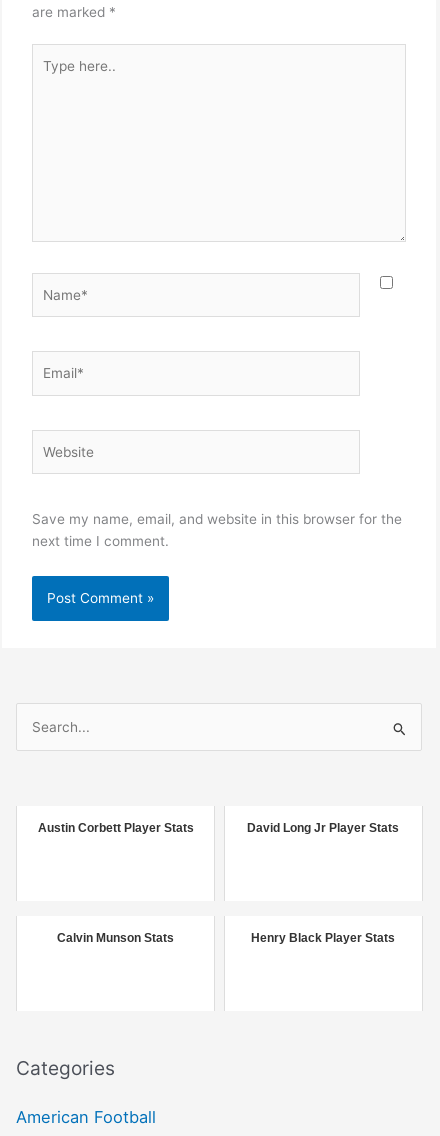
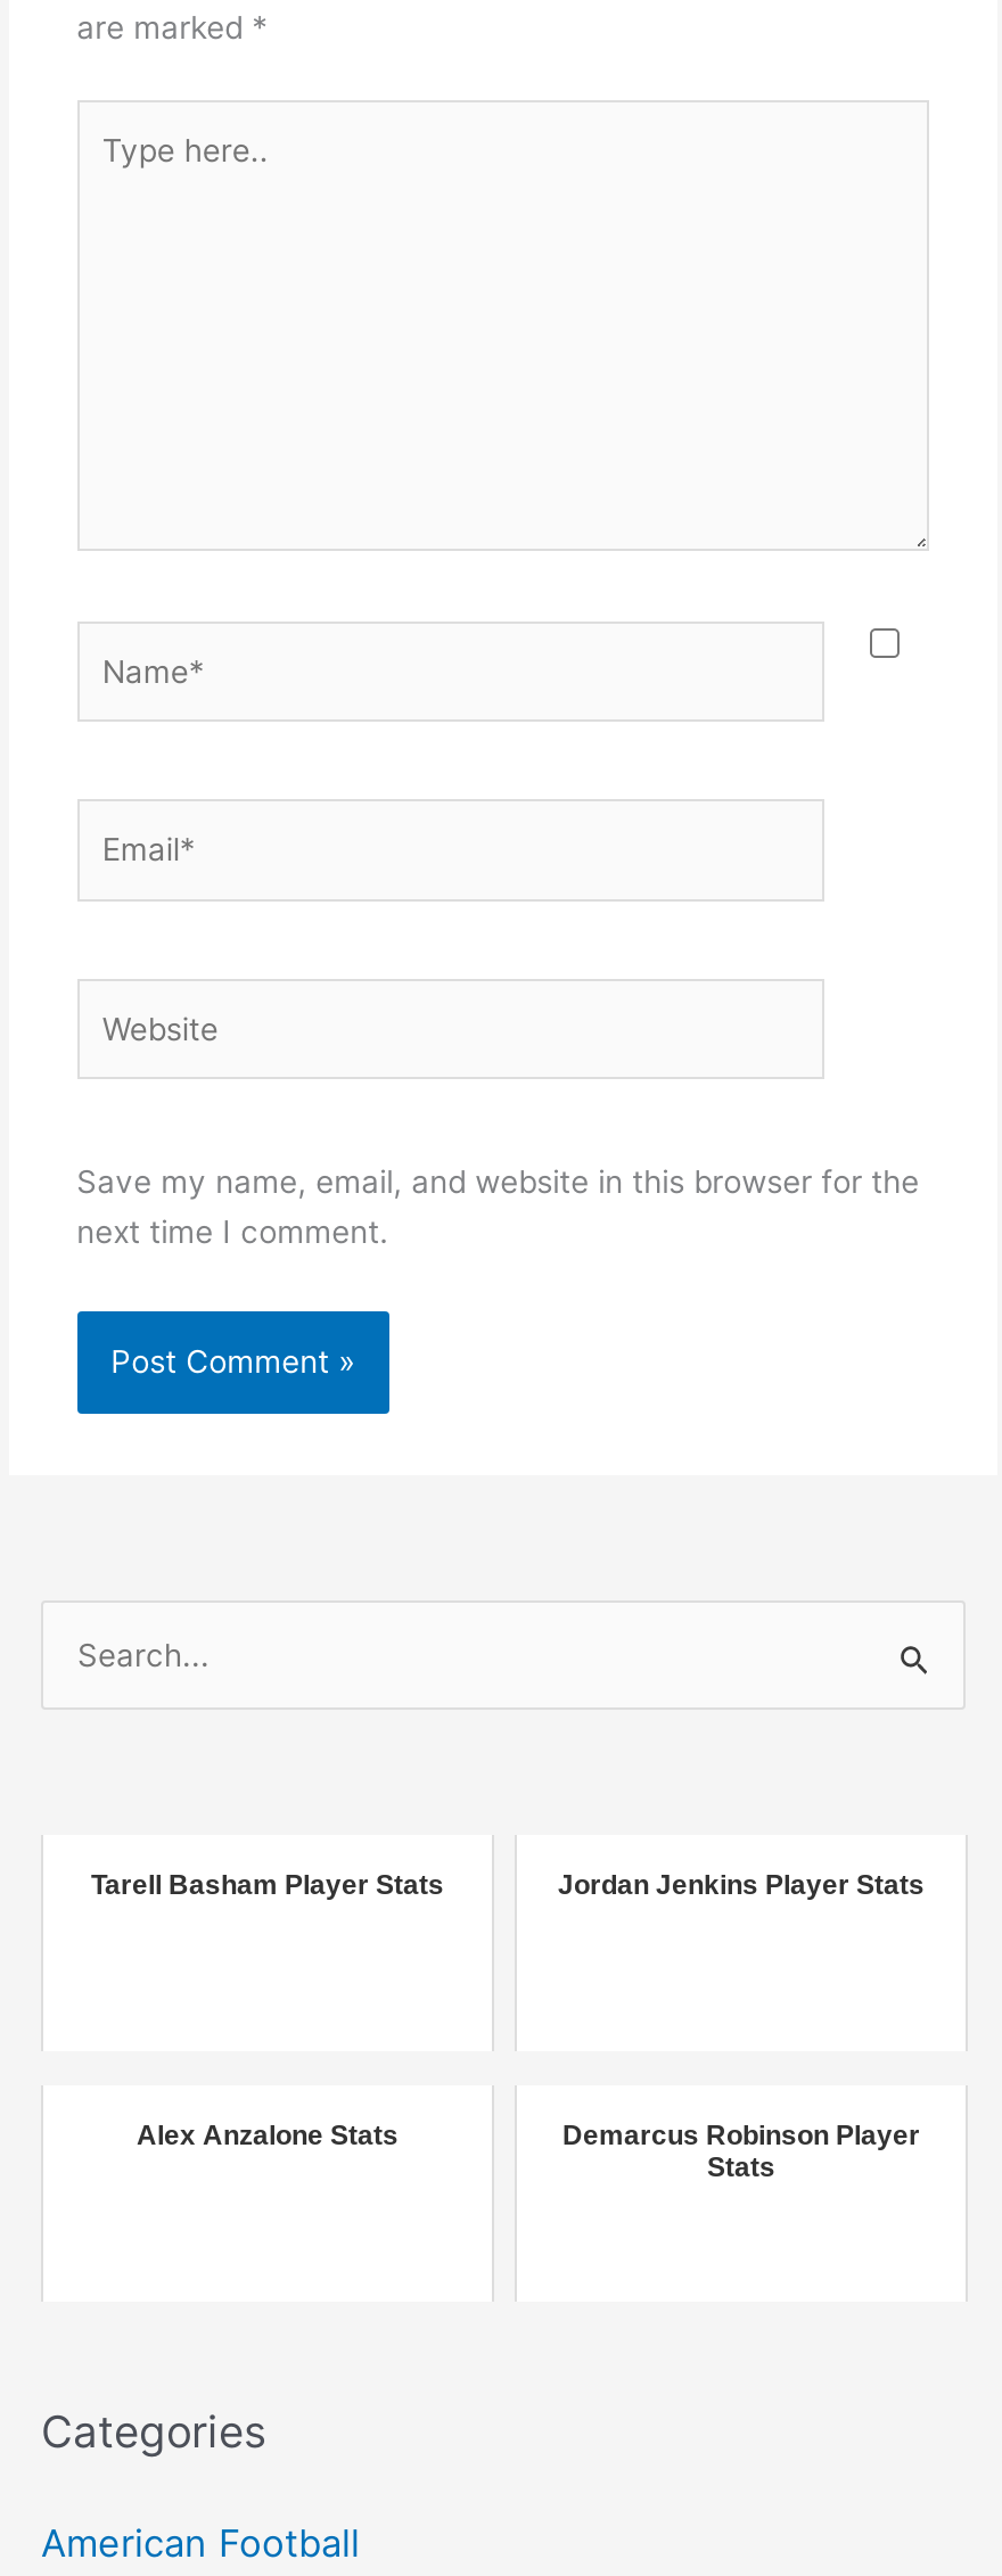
- Austin Corbett Player Stats
- David Long Jr Player Stats
+ Tarell Basham Player Stats
+ Jordan Jenkins Player Stats

- Calvin Munson Stats
- Henry Black Player Stats
+ Alex Anzalone Stats
+ Demarcus Robinson Player
+ Stats
